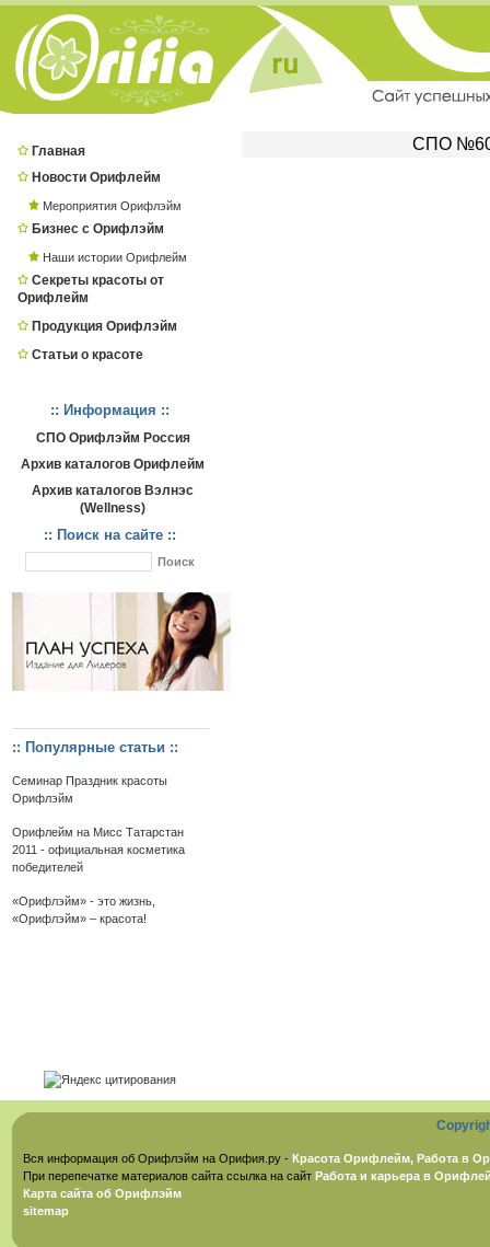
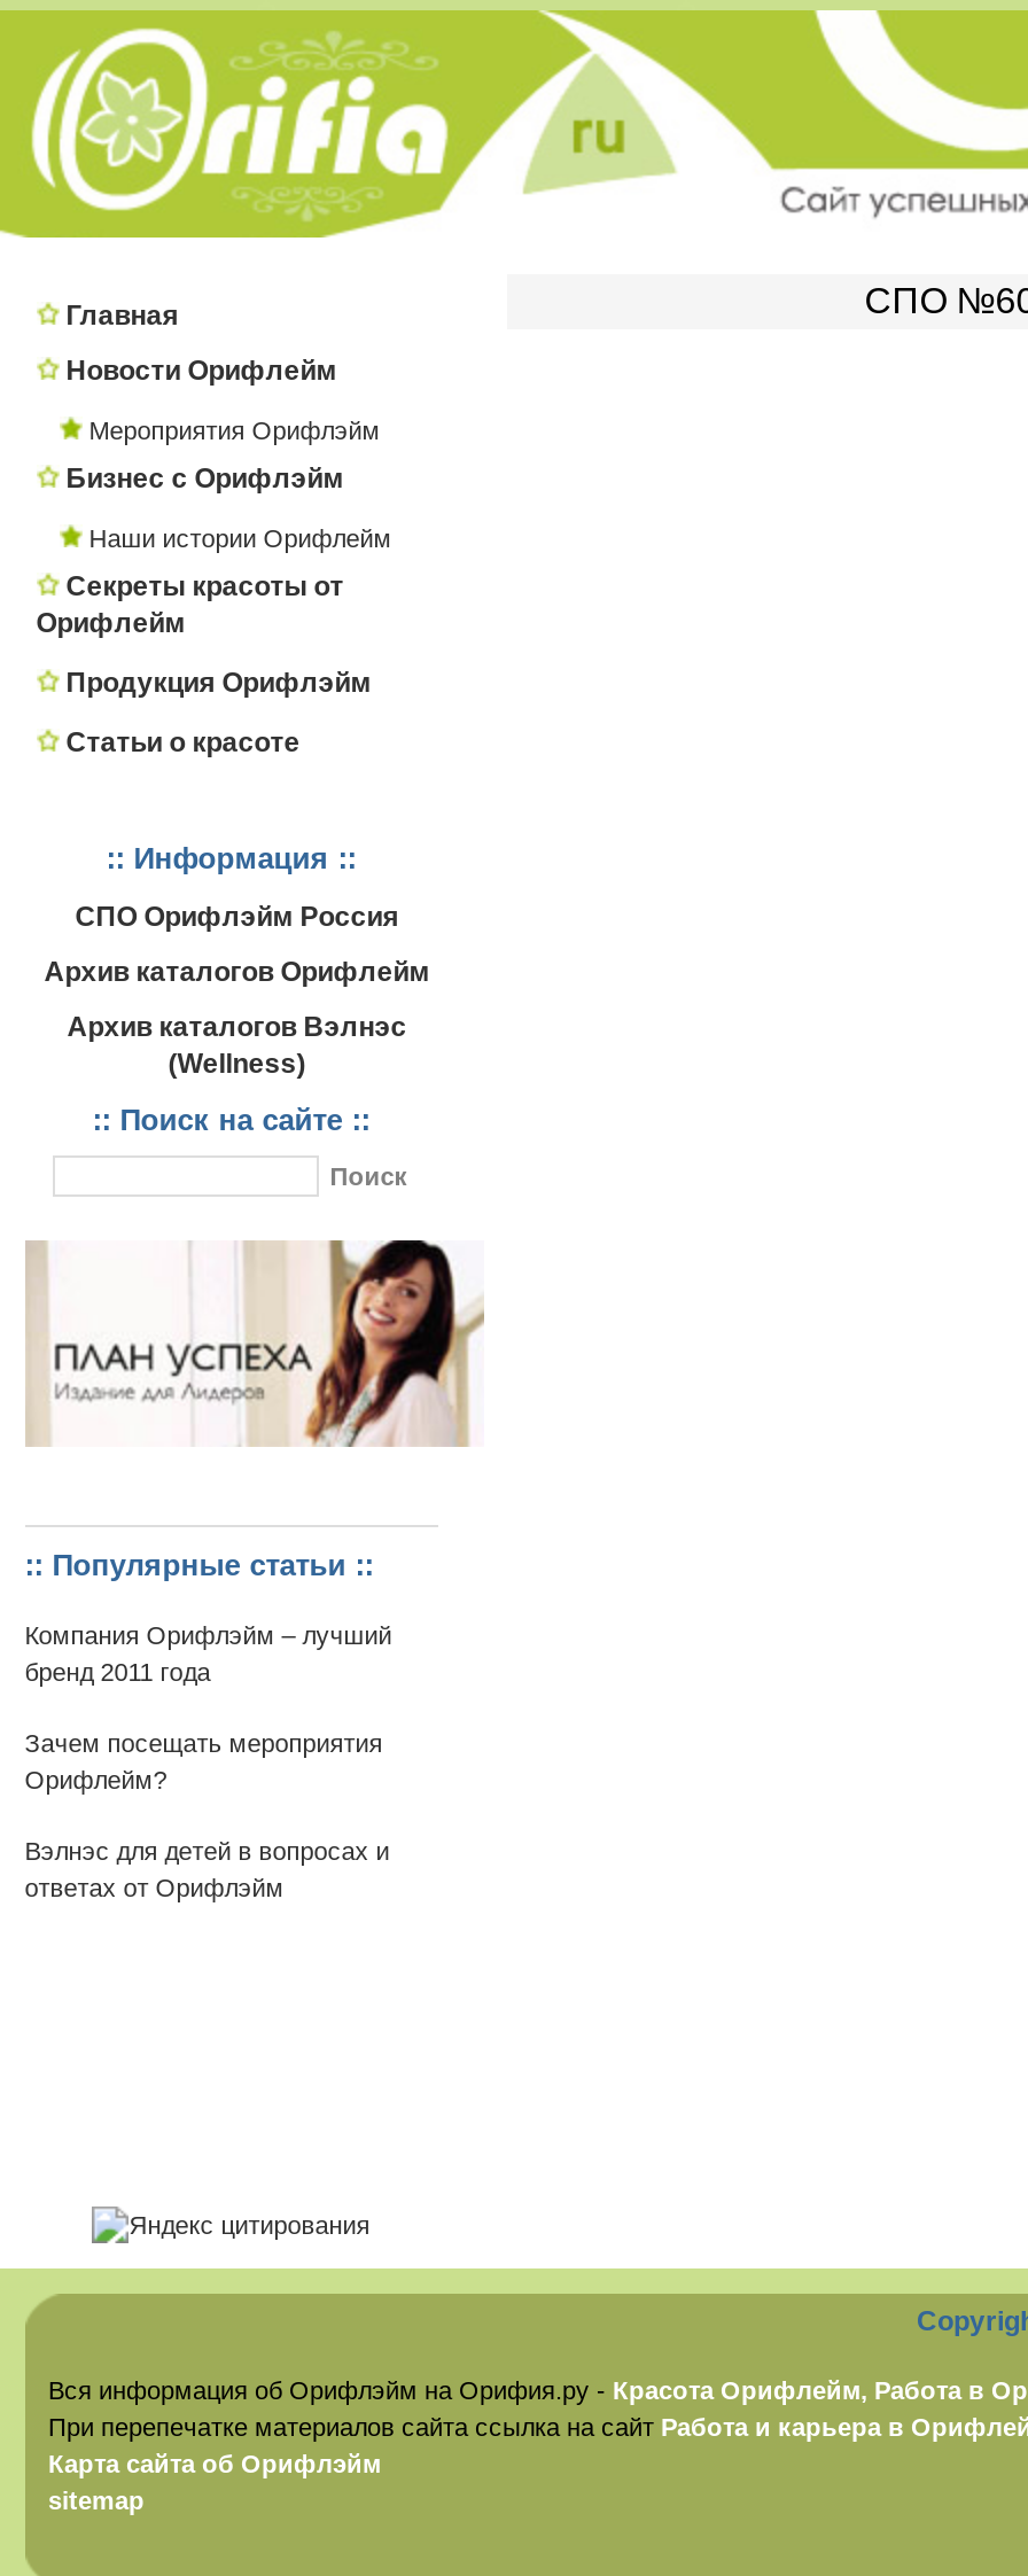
- Семинар Праздник красоты
- Орифлэйм
+ Компания Орифлэйм – лучший
+ бренд 2011 года

- Орифлейм на Мисс Татарстан
- 2011 - официальная косметика
- победителей
+ Зачем посещать мероприятия
+ Орифлейм?

- «Орифлэйм» - это жизнь,
- «Орифлэйм» – красота!
+ Вэлнэс для детей в вопросах и
+ ответах от Орифлэйм
